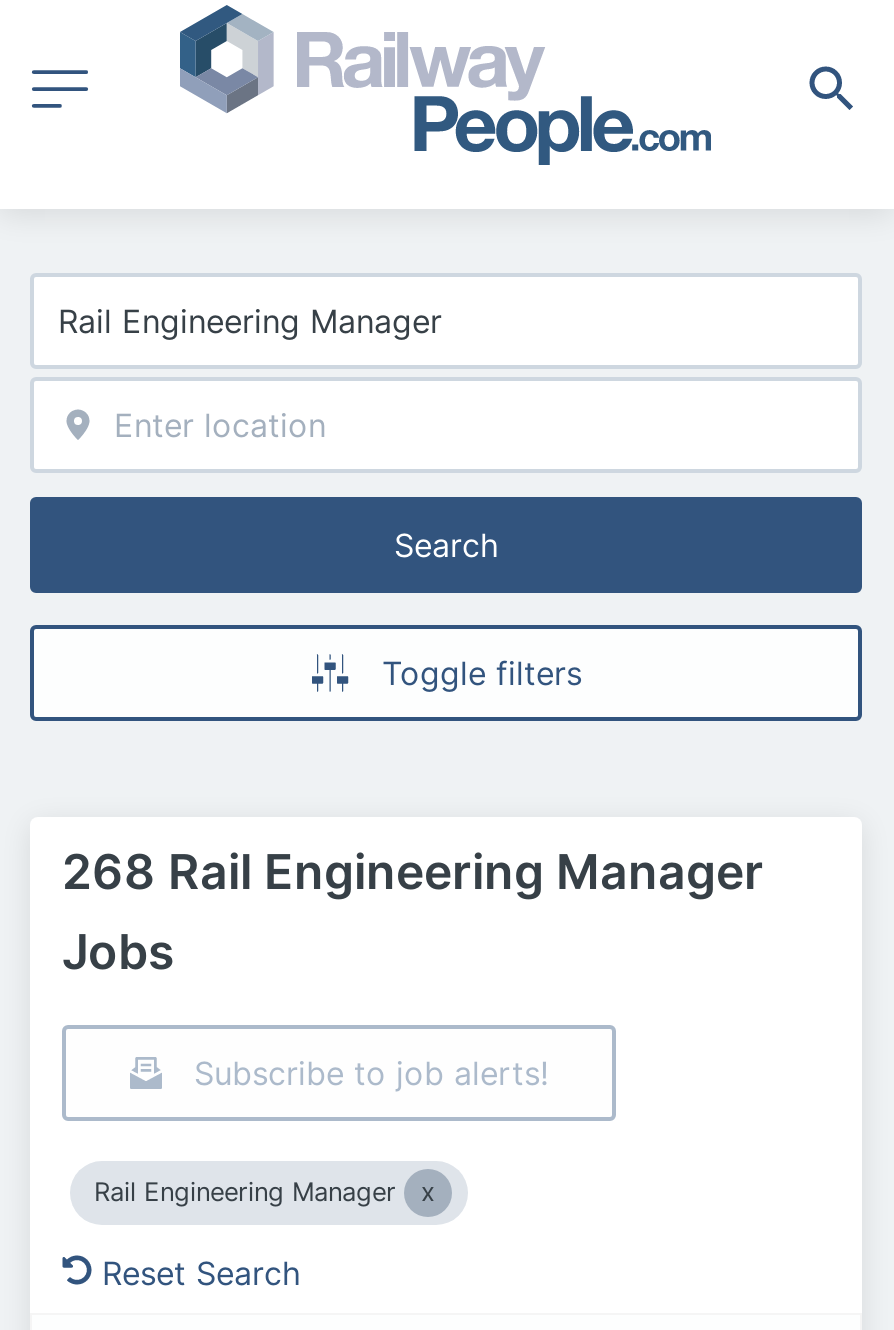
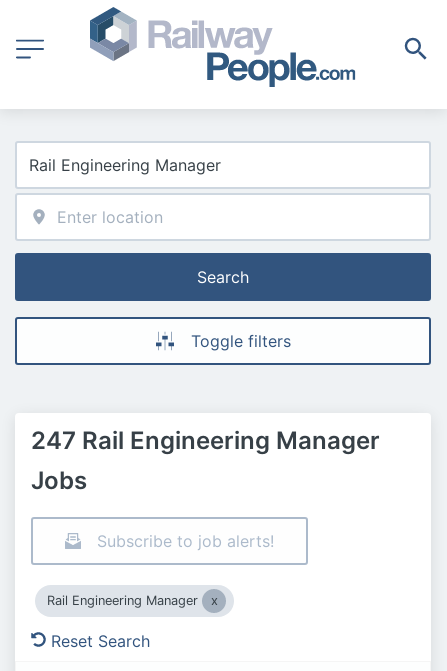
- 268 Rail Engineering Manager
+ 247 Rail Engineering Manager
